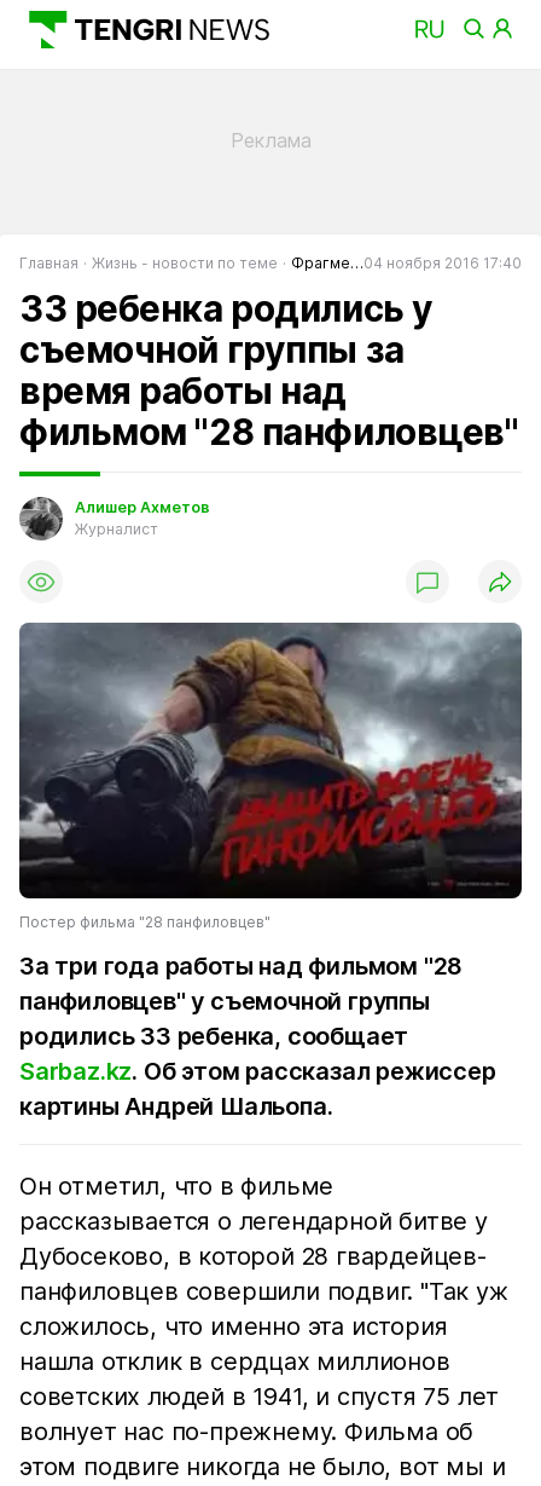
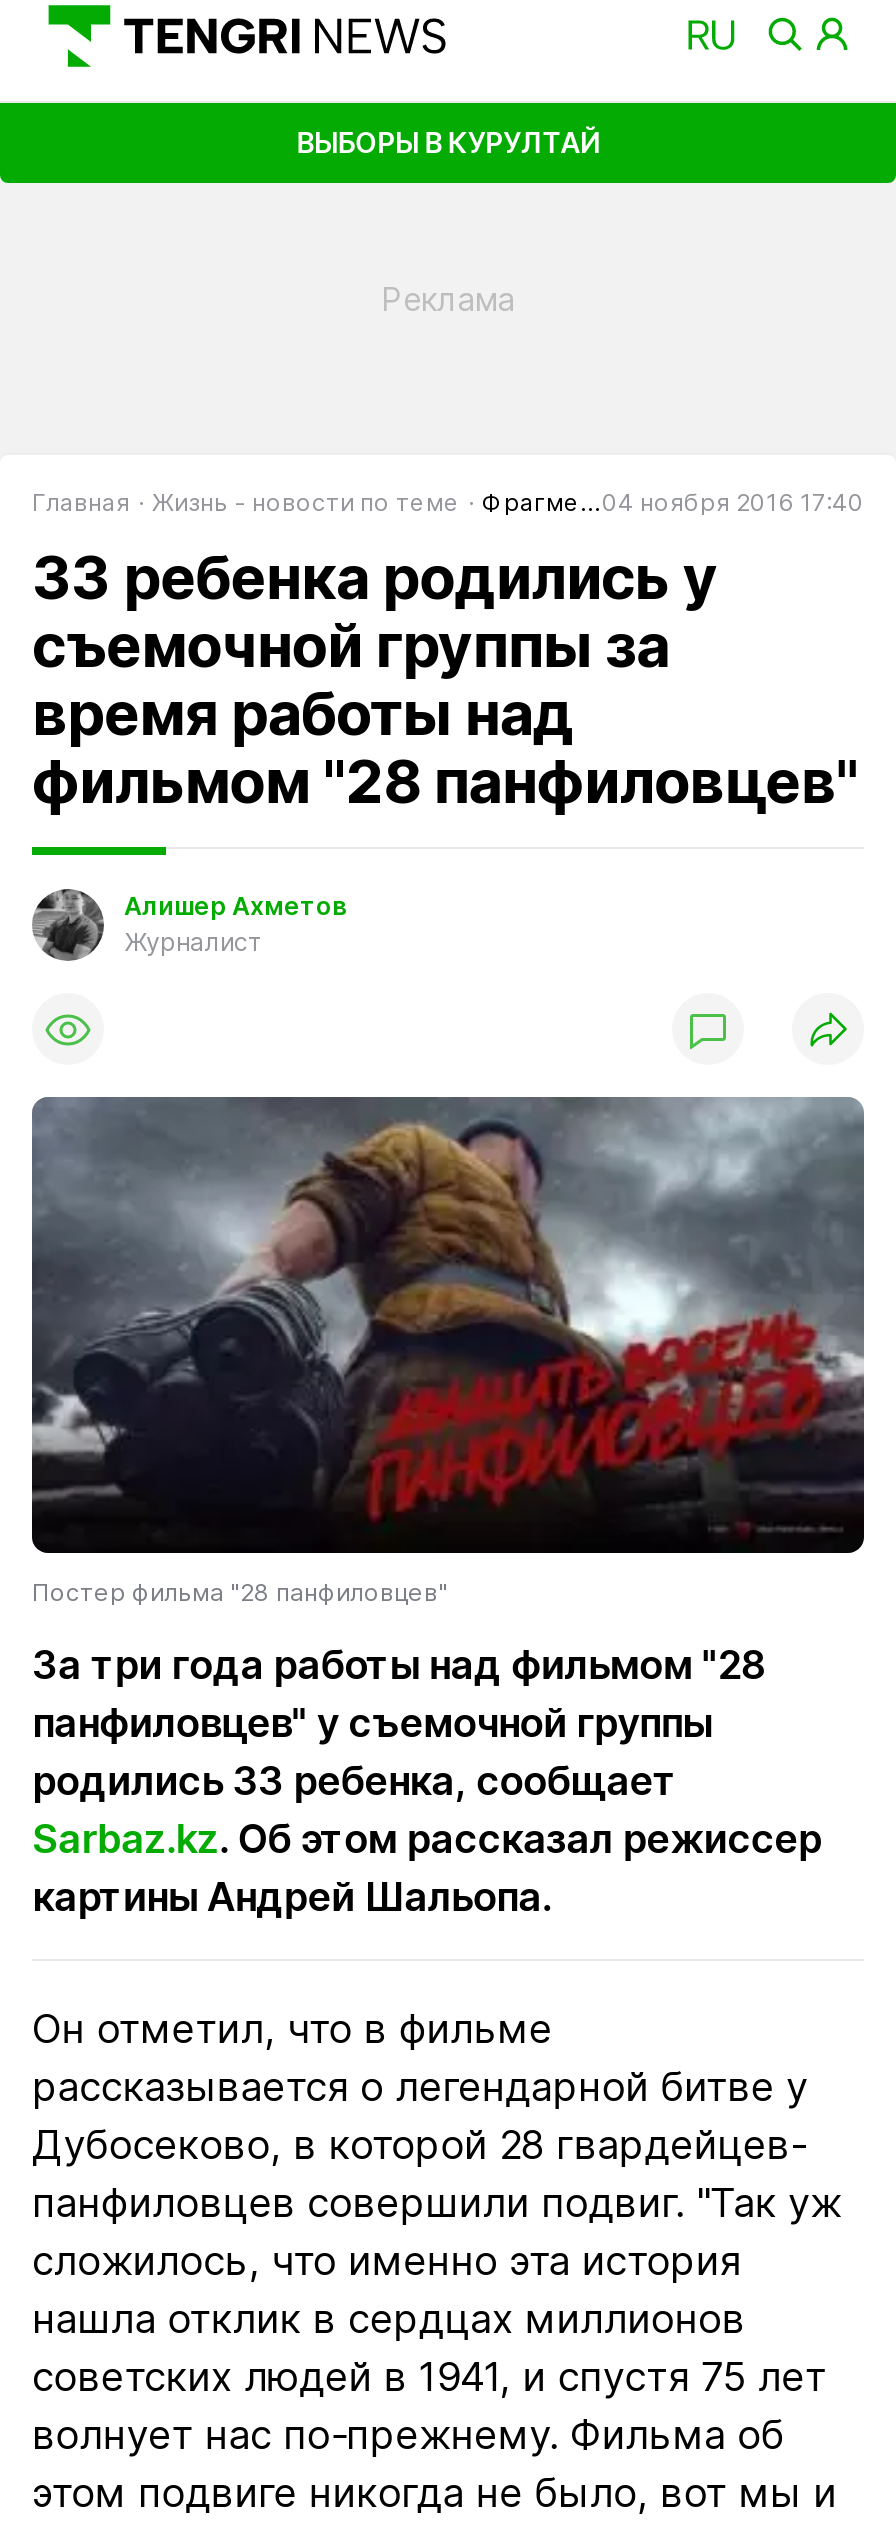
+ ВЫБОРЫ В КУРУЛТАЙ
